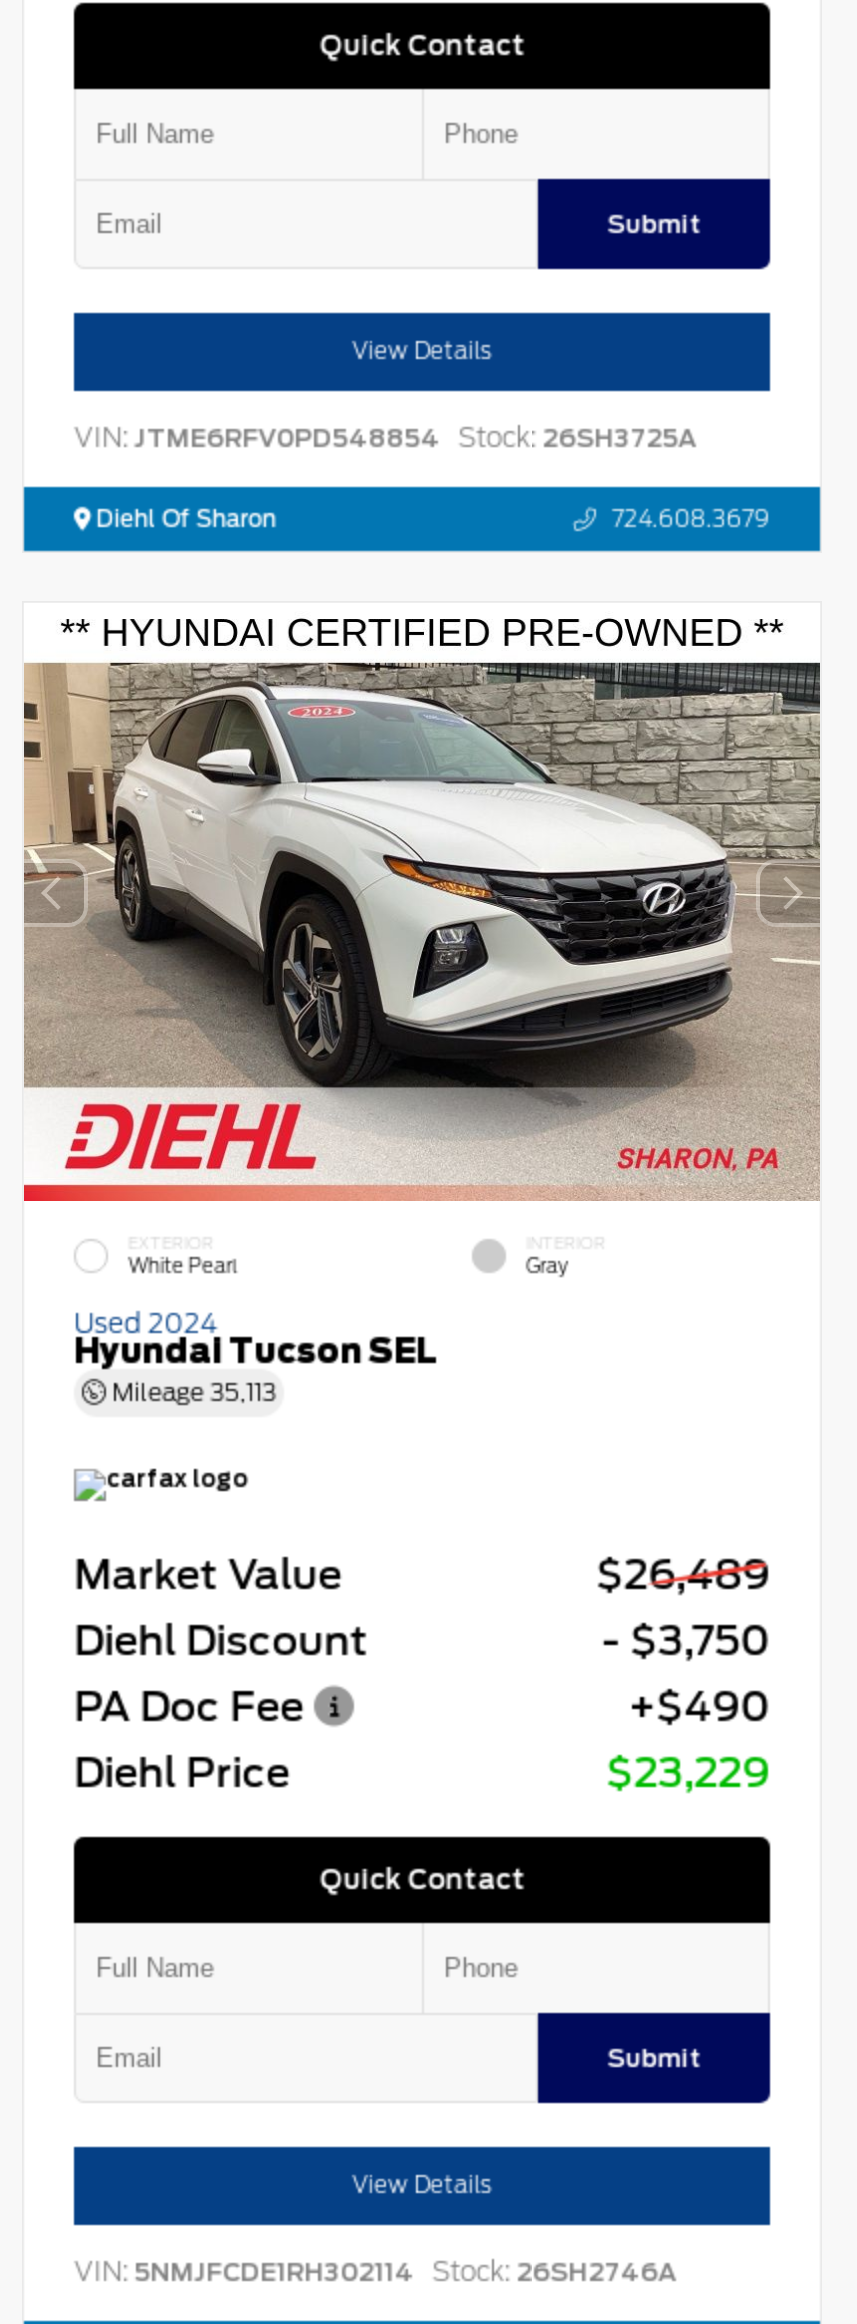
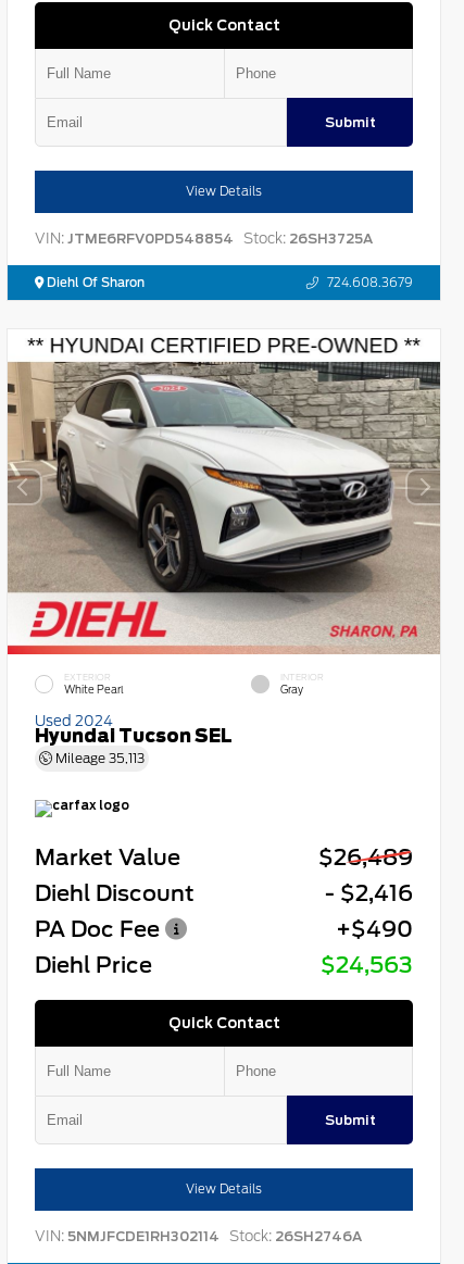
- - $3,750
+ - $2,416

- $23,229
+ $24,563
